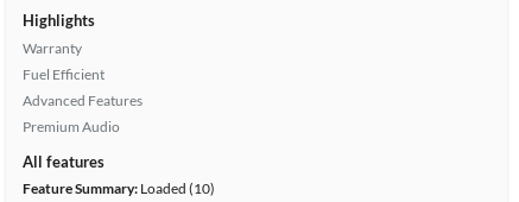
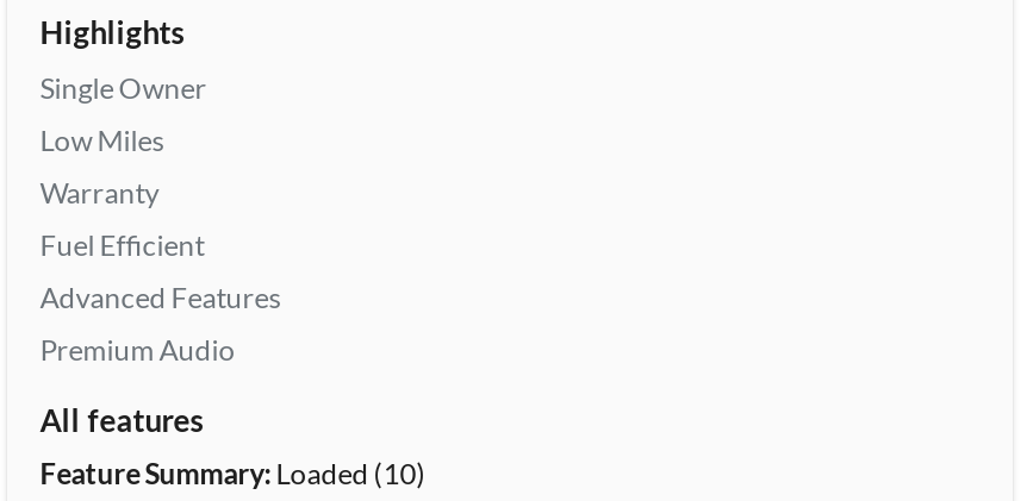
+ Single Owner
+ Low Miles
